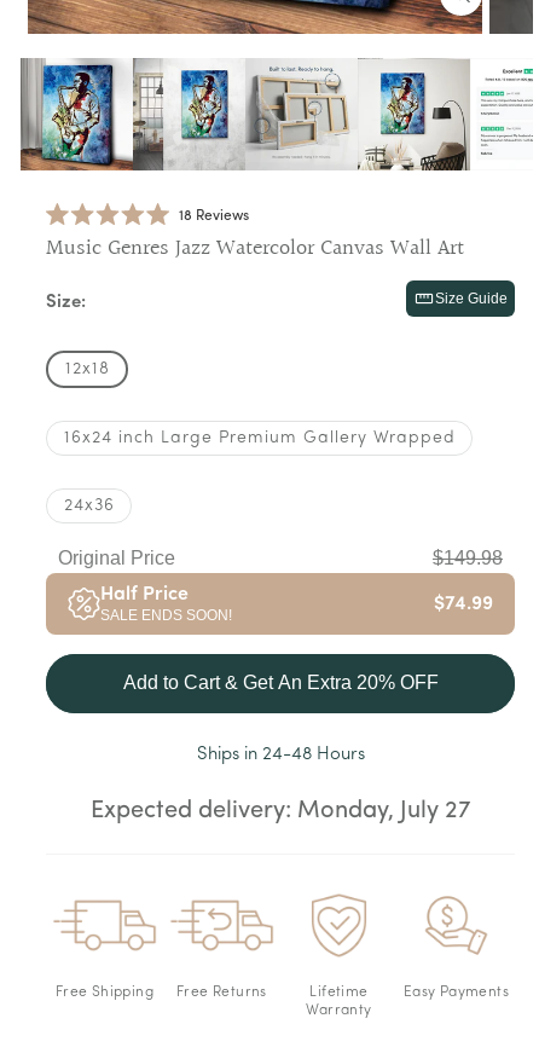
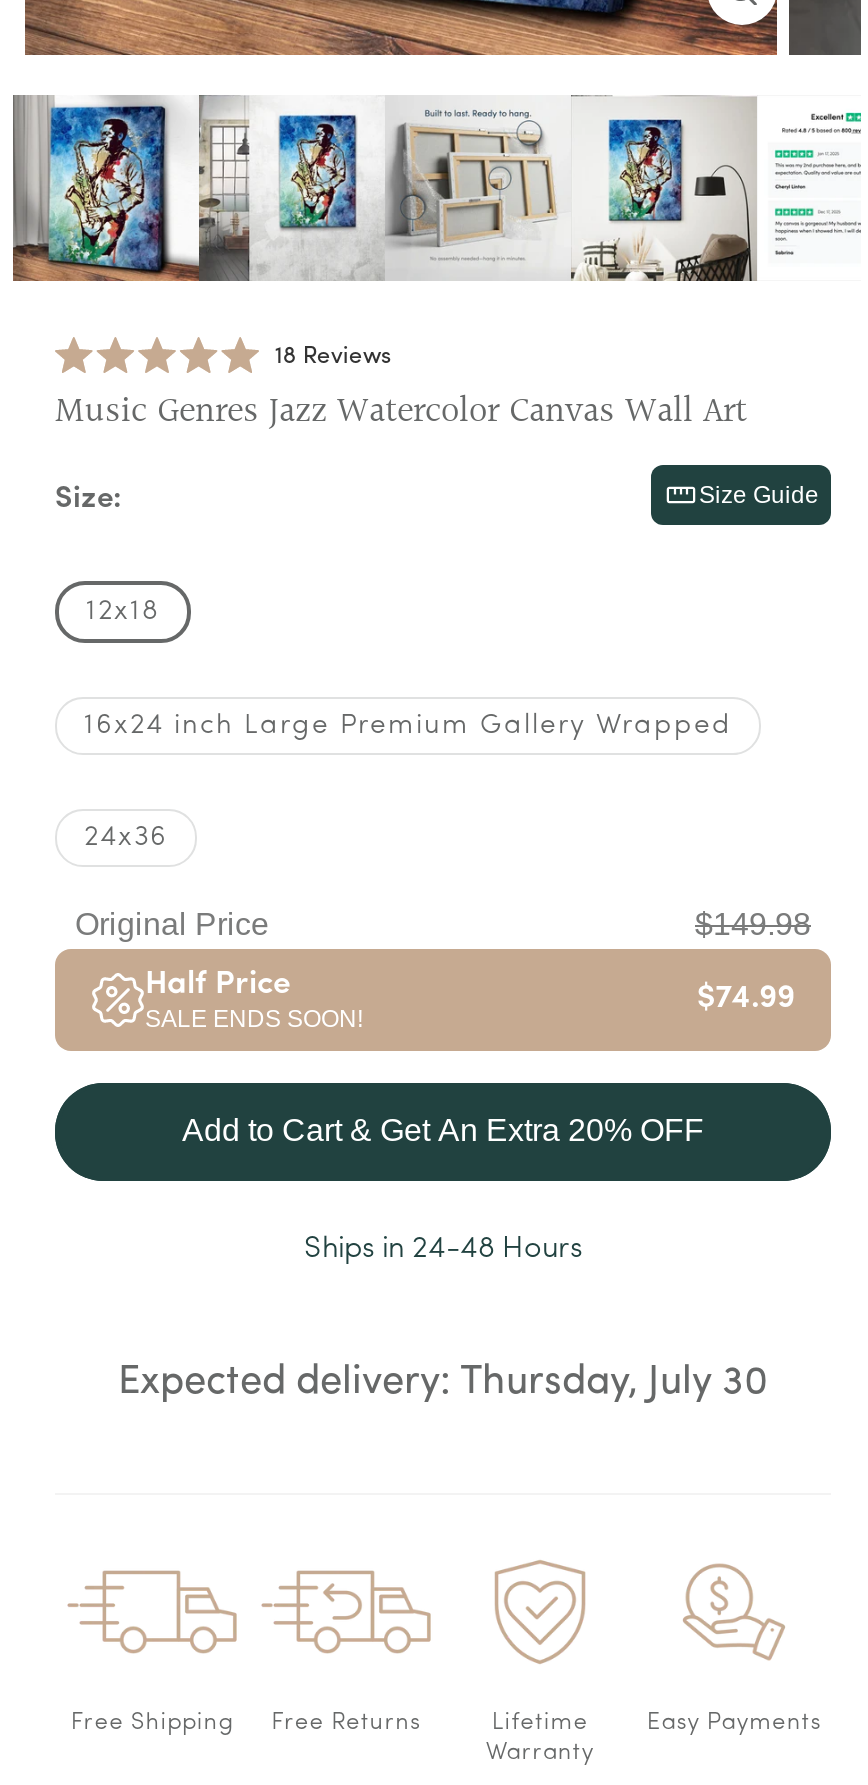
- Expected delivery: Monday, July 27
+ Expected delivery: Thursday, July 30
